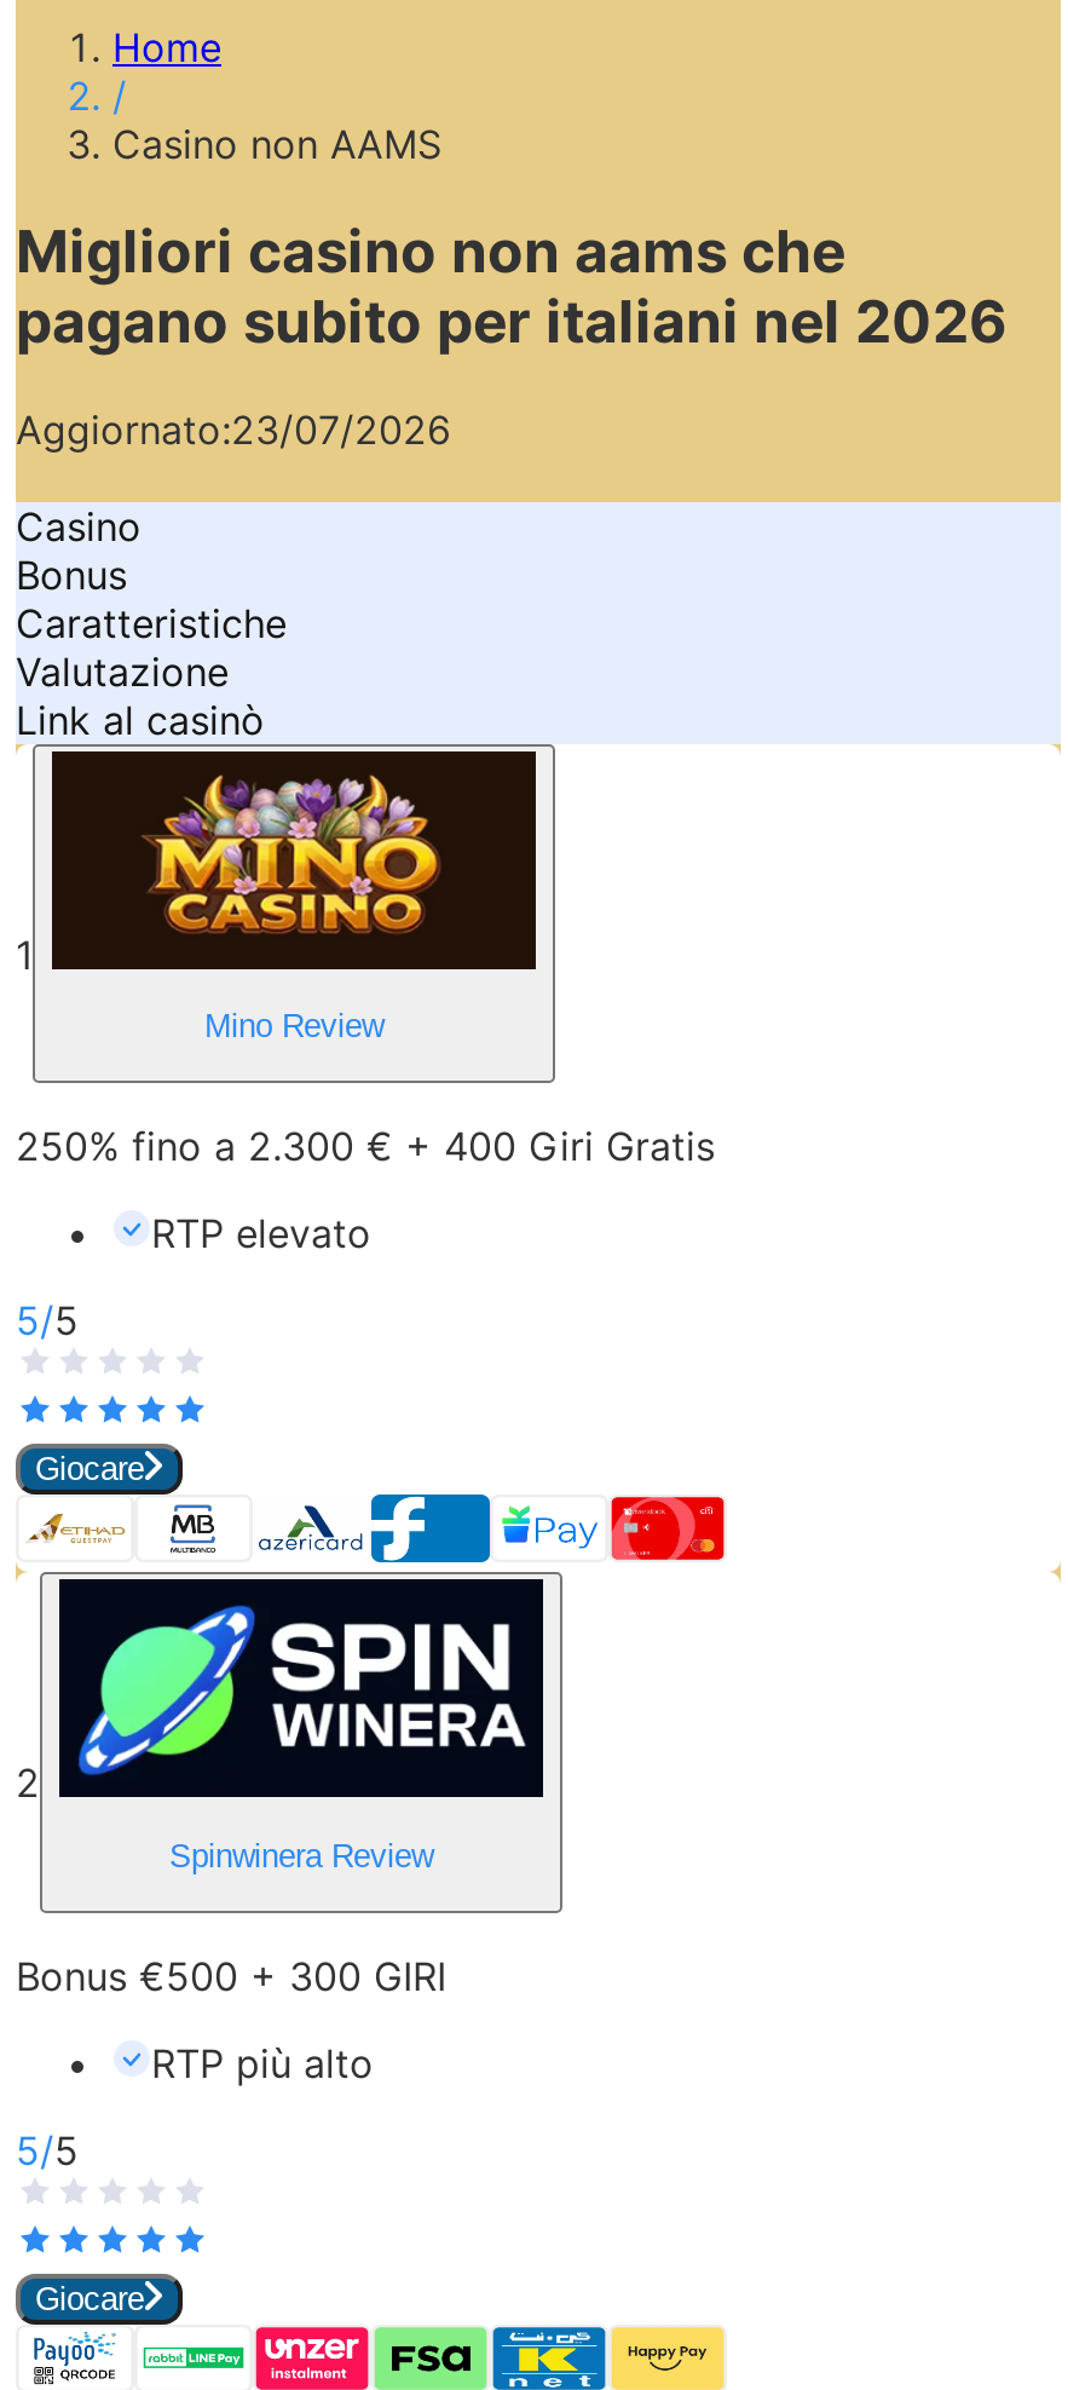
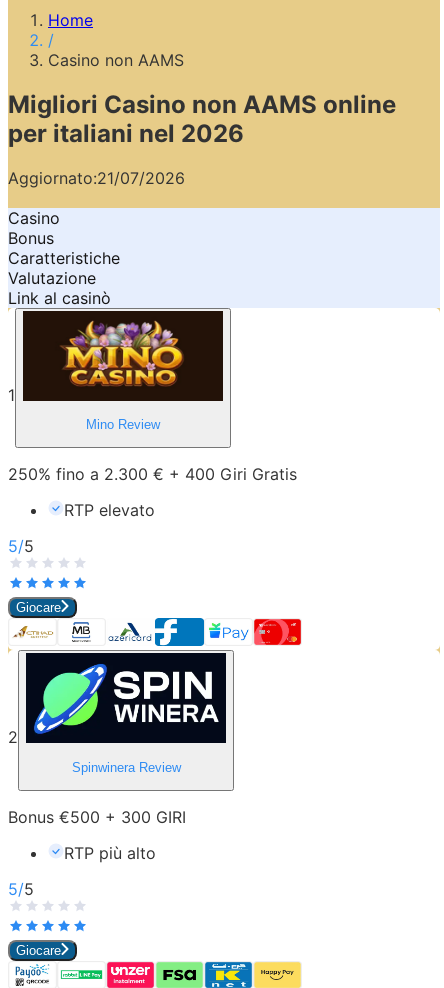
- Migliori casino non aams che
- pagano subito per italiani nel 2026
+ Migliori Casino non AAMS online
+ per italiani nel 2026

- Aggiornato:23/07/2026
+ Aggiornato:21/07/2026
